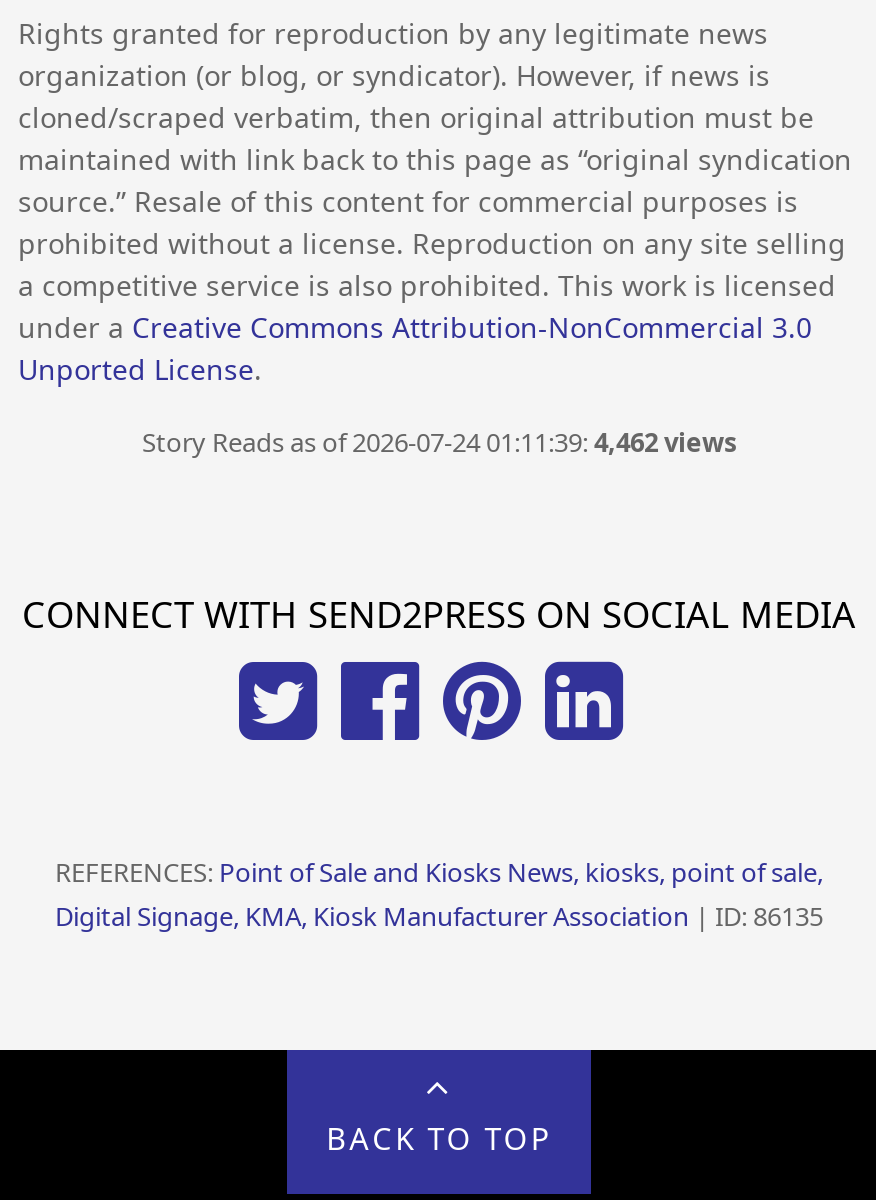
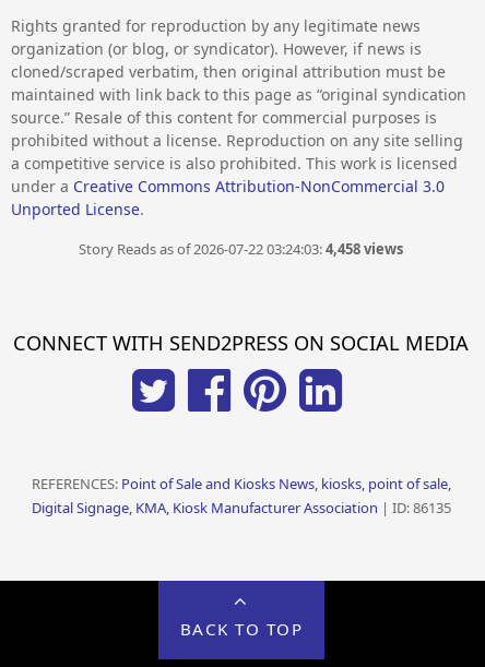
- Story Reads as of 2026-07-24 01:11:39: 4,462 views
+ Story Reads as of 2026-07-22 03:24:03: 4,458 views
